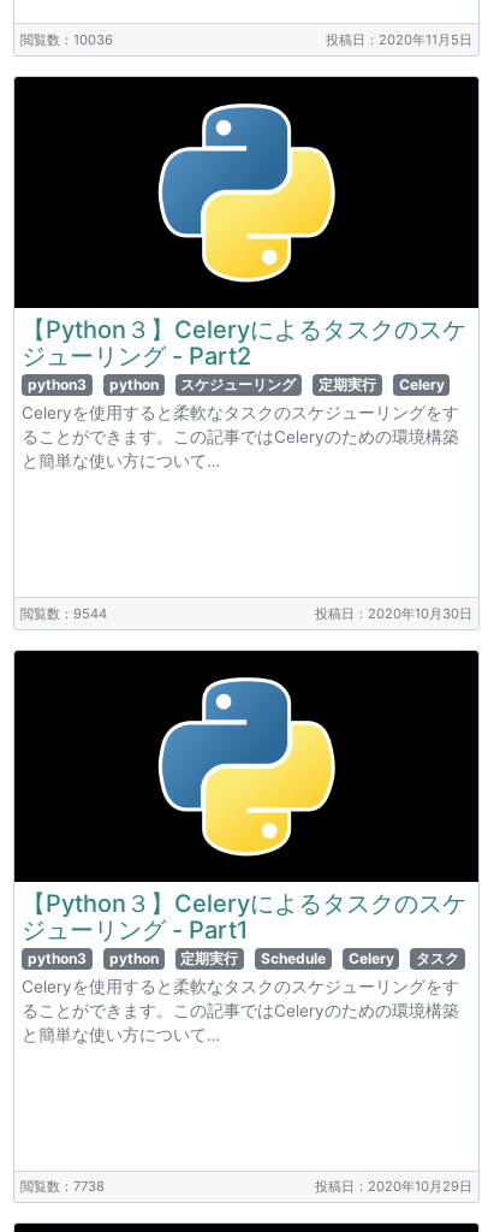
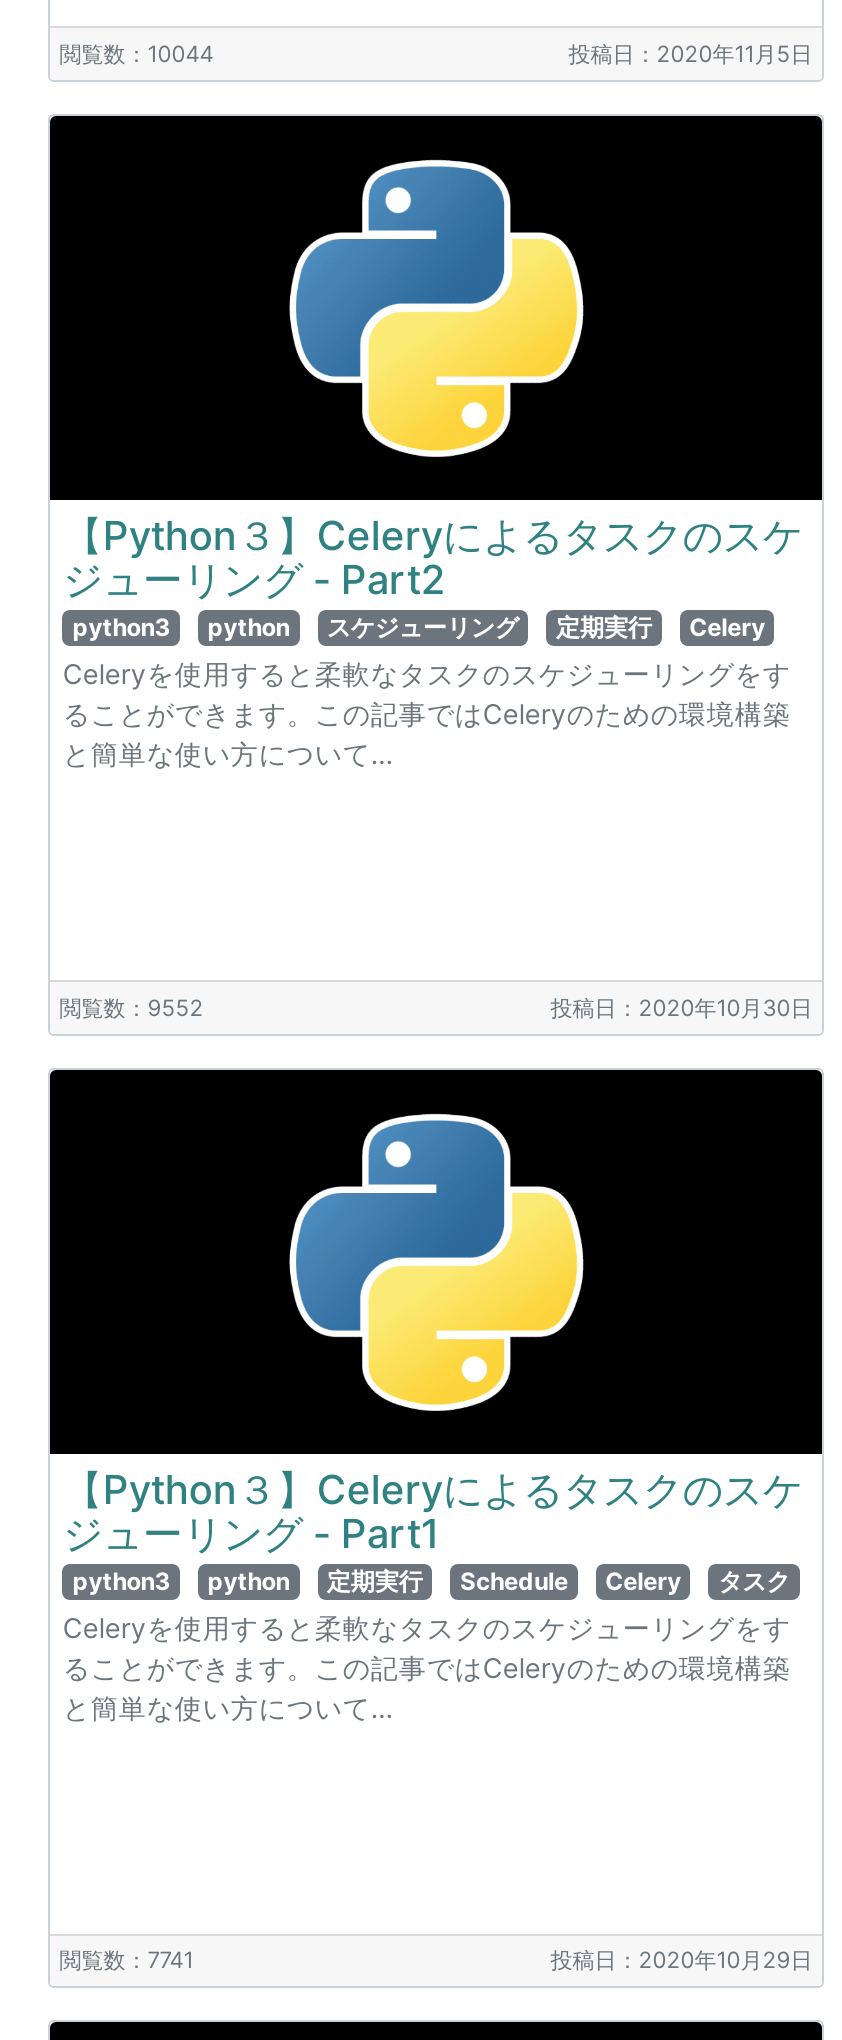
- 閲覧数：10036
+ 閲覧数：10044

- 閲覧数：9544
+ 閲覧数：9552

- 閲覧数：7738
+ 閲覧数：7741
